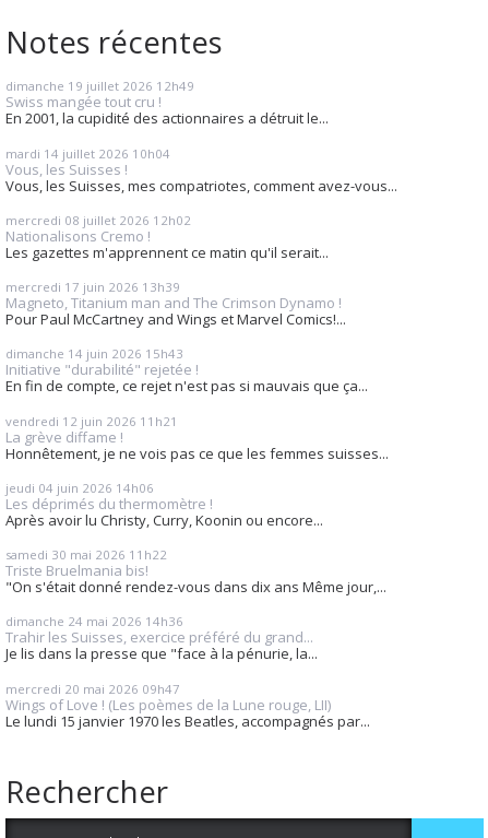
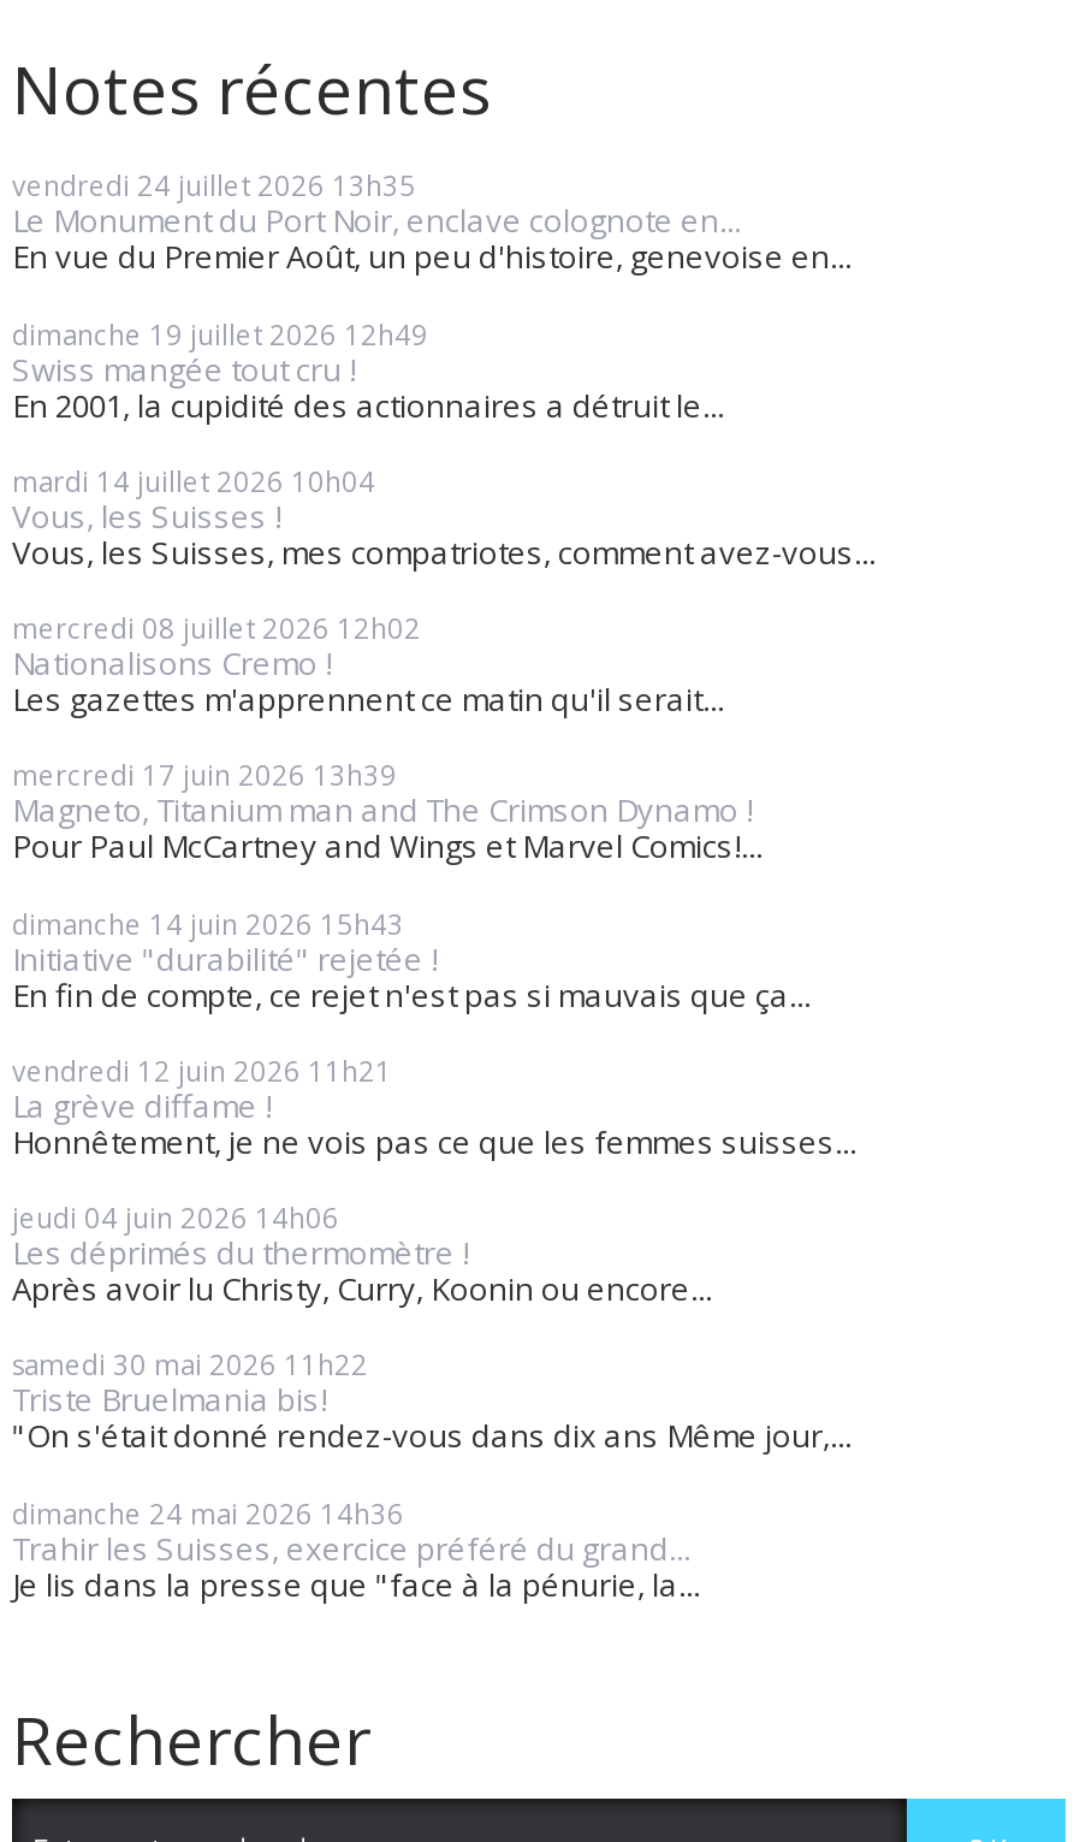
+ vendredi 24 juillet 2026 13h35
+ Le Monument du Port Noir, enclave colognote en...
+ En vue du Premier Août, un peu d'histoire, genevoise en...

moved down: dimanche 19 juillet 2026 12h49 | Swiss mangée tout cru ! | En 2001, la cupidité des actionnaires a détruit le... | ... | Trahir les Suisses, exercice préféré du grand... | Je lis dans la presse que "face à la pénurie, la...

- mercredi 20 mai 2026 09h47
- Wings of Love ! (Les poèmes de la Lune rouge, LII)
- Le lundi 15 janvier 1970 les Beatles, accompagnés par...
